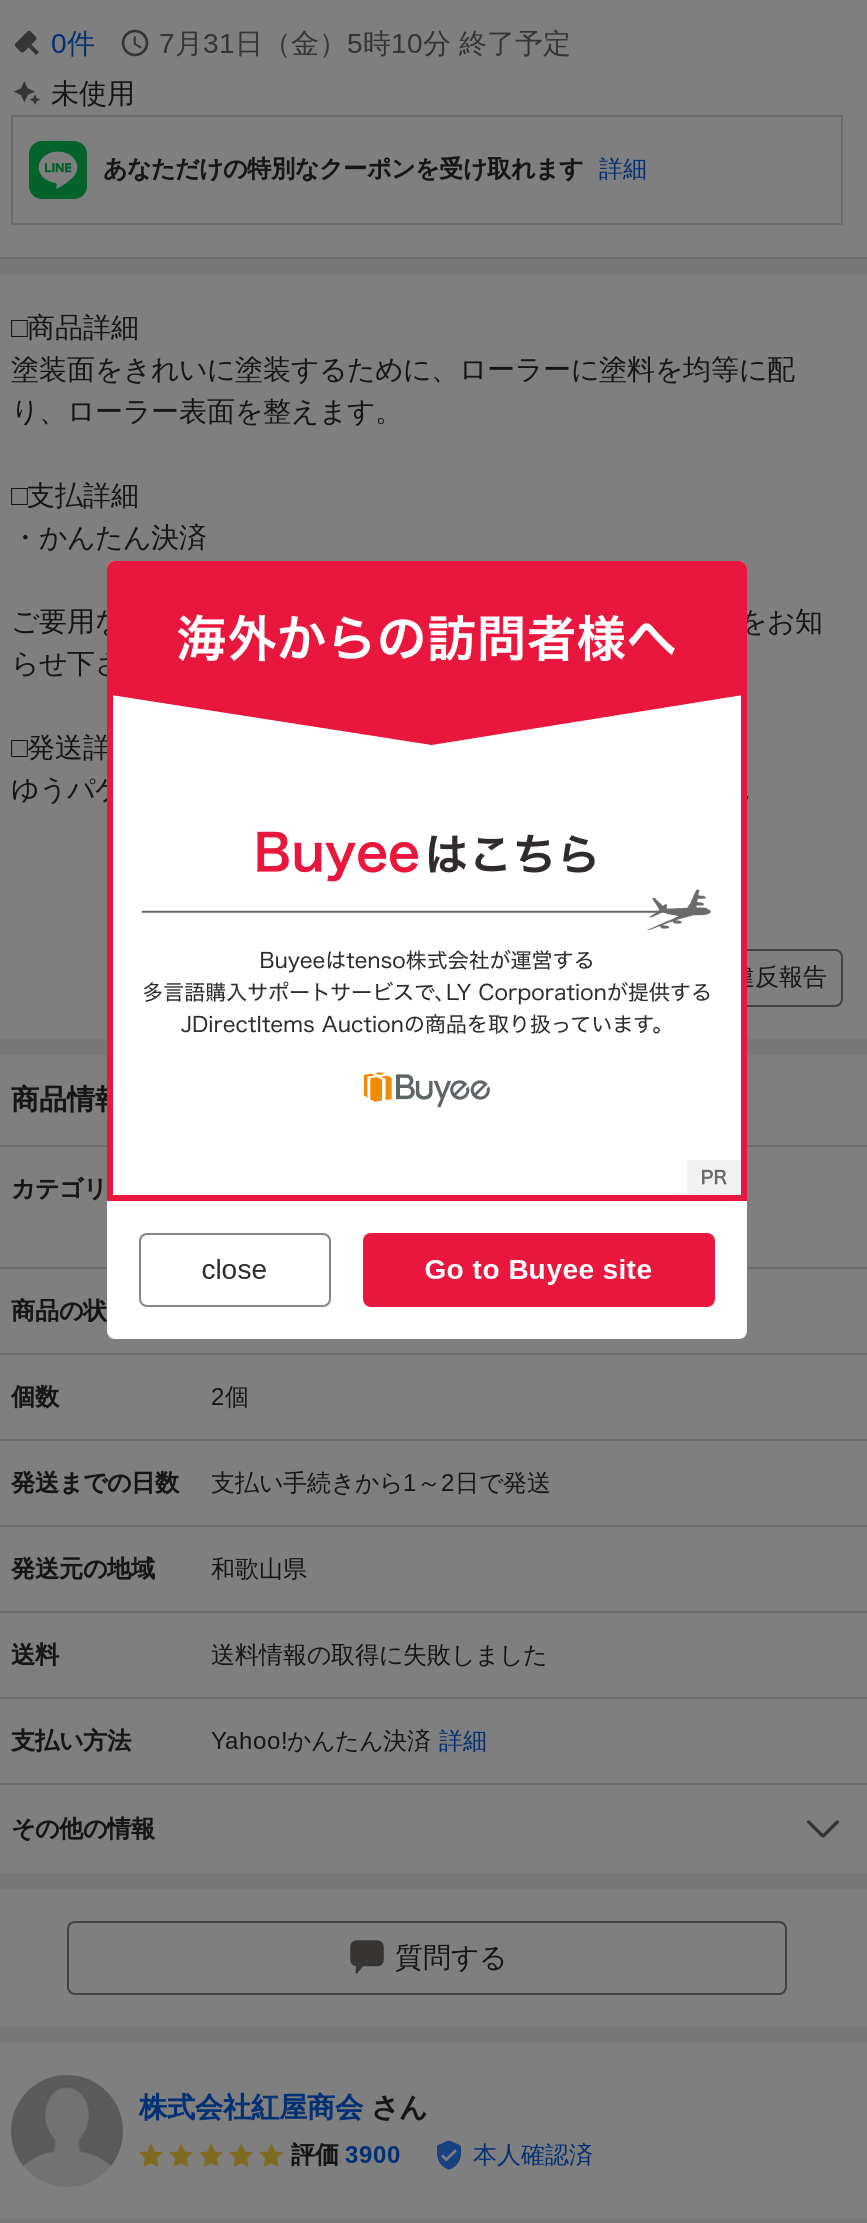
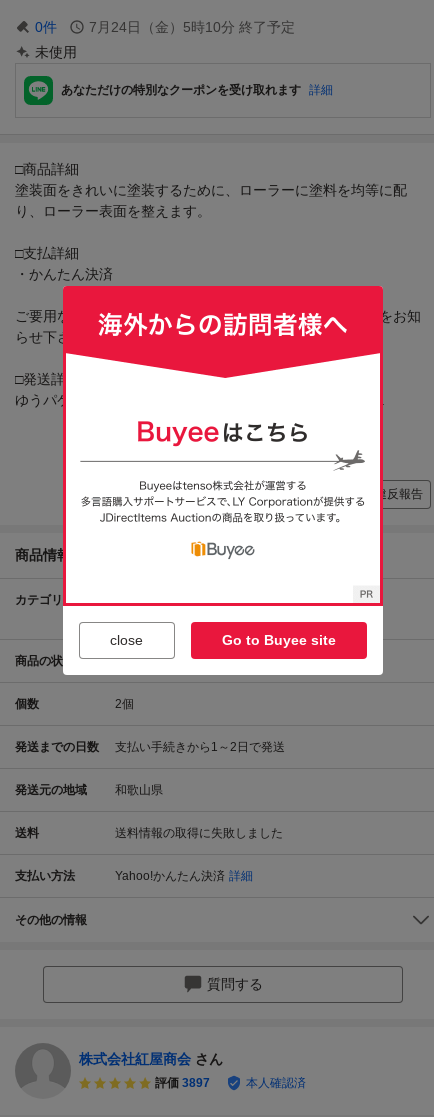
- 7月31日（金）5時10分 終了予定
+ 7月24日（金）5時10分 終了予定

- 評価 3900
+ 評価 3897
